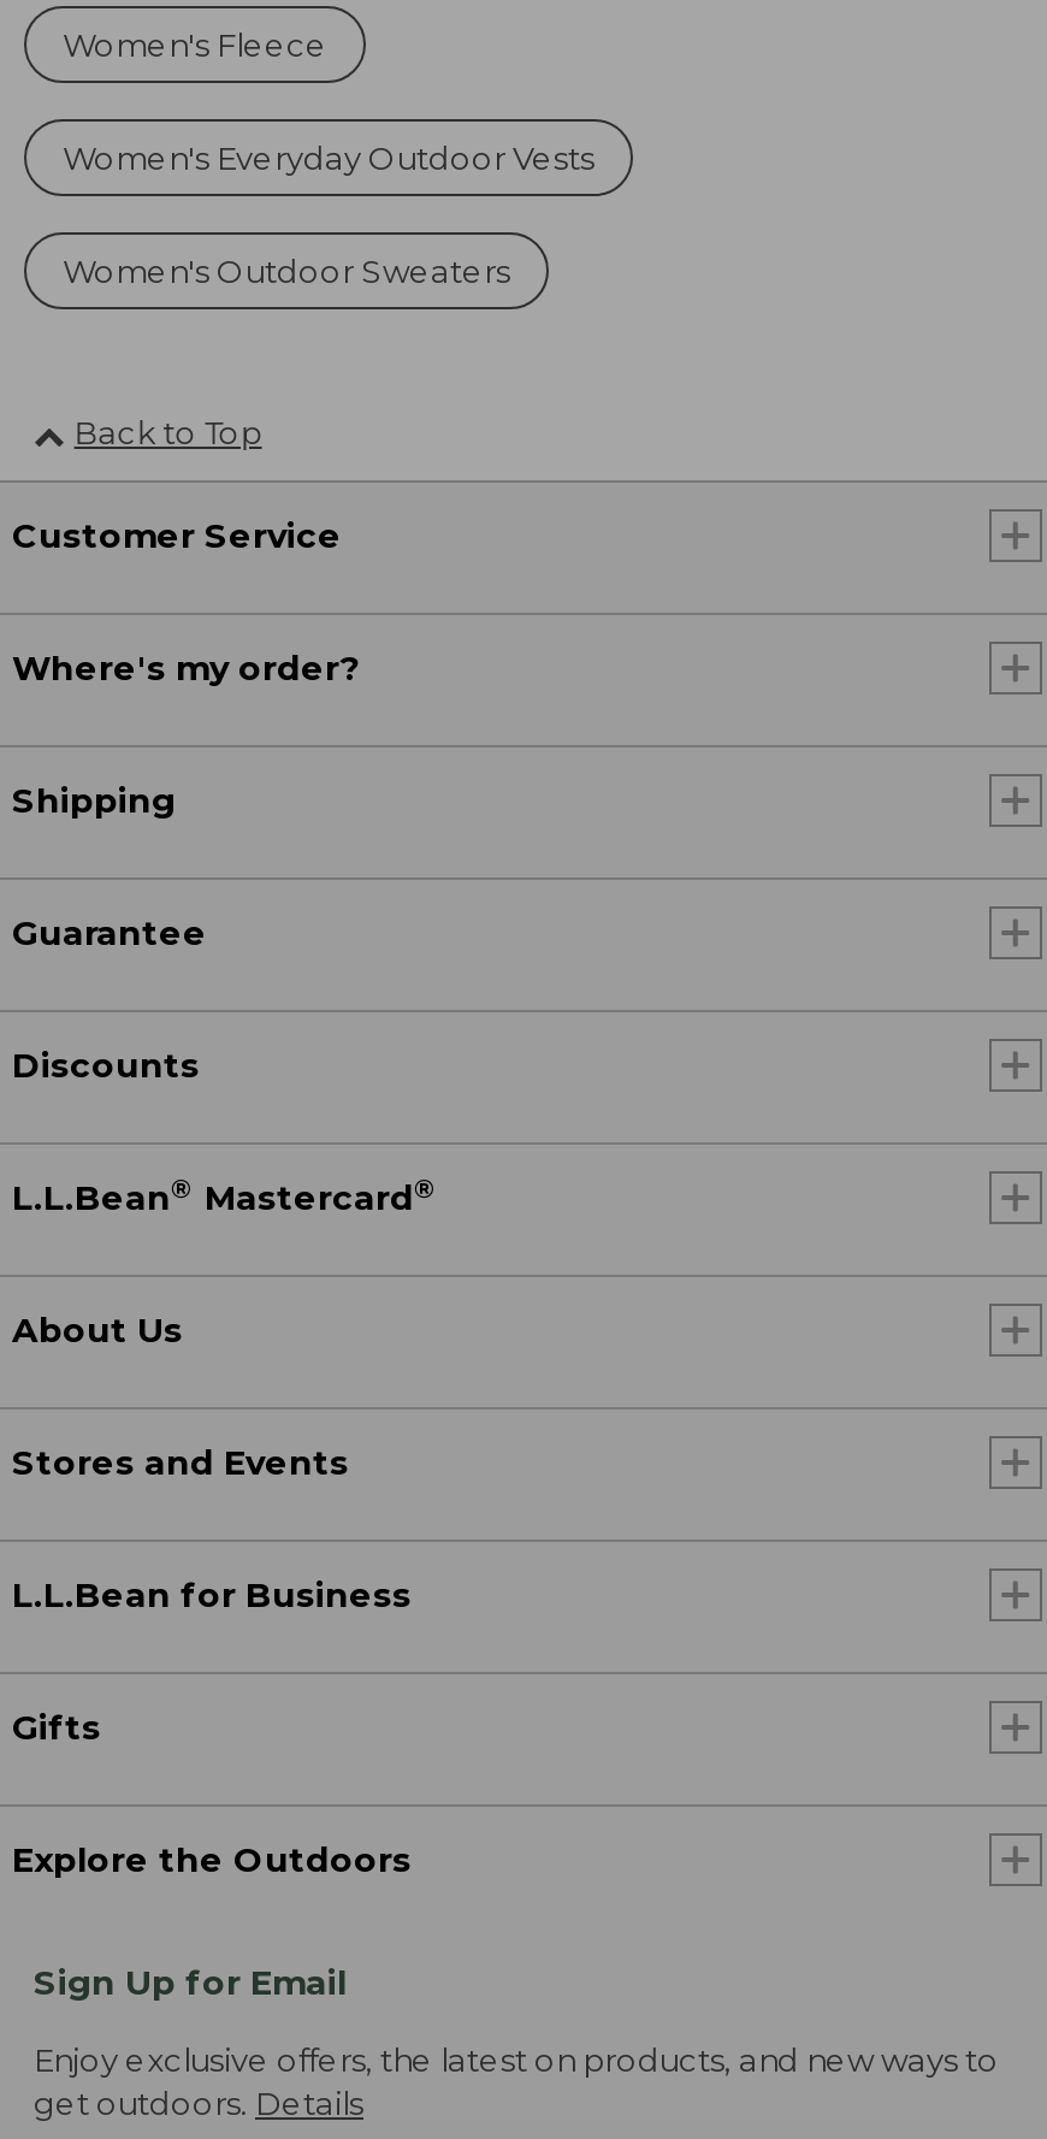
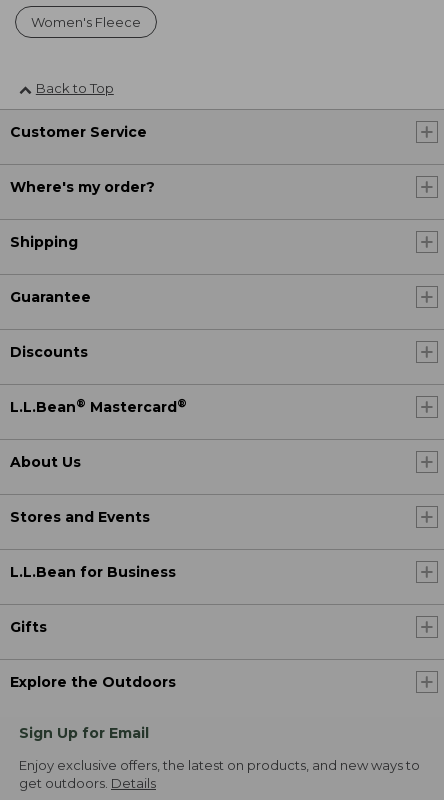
- Women's Everyday Outdoor Vests
- Women's Outdoor Sweaters
